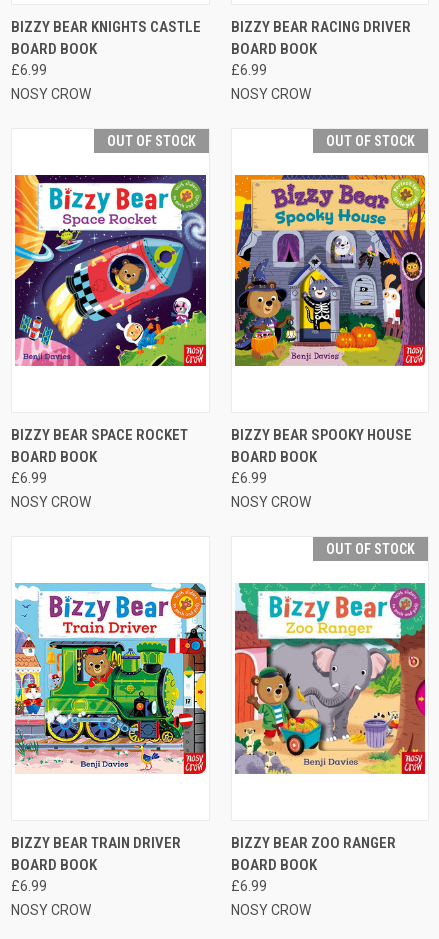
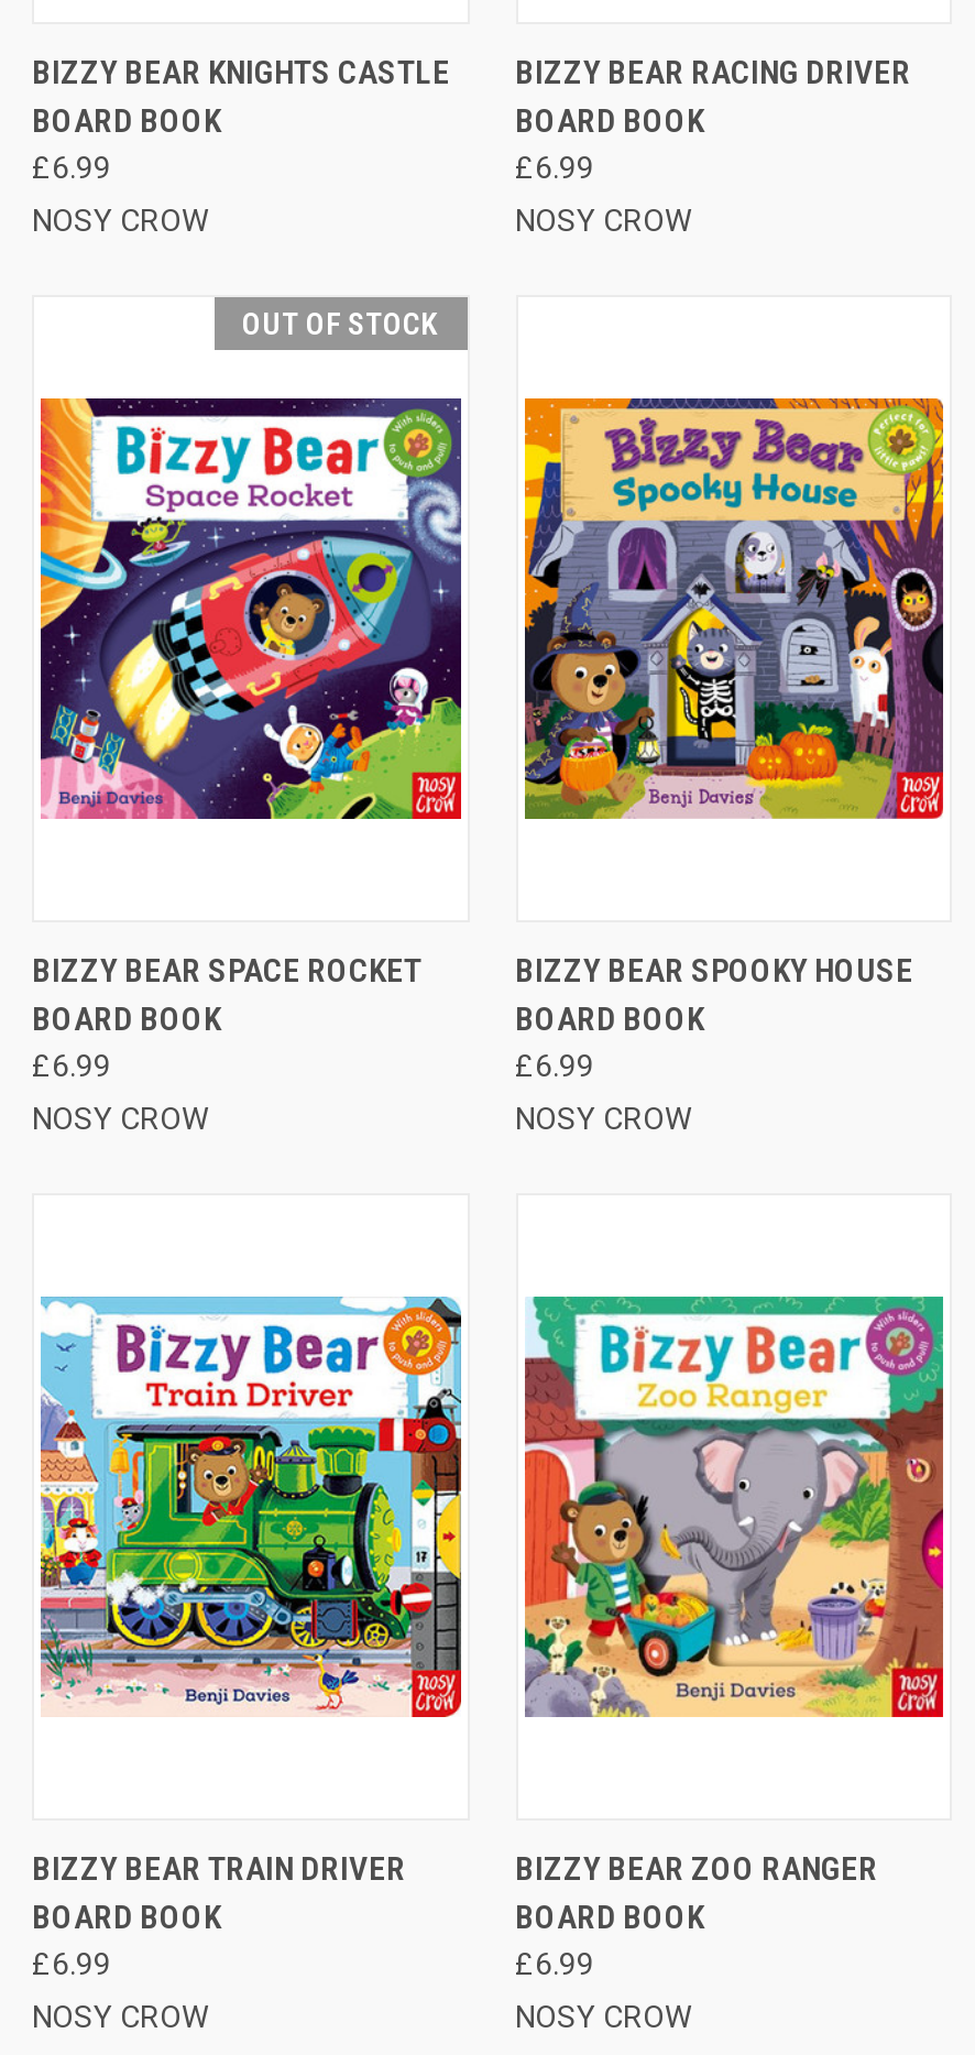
- OUT OF STOCK

- OUT OF STOCK
